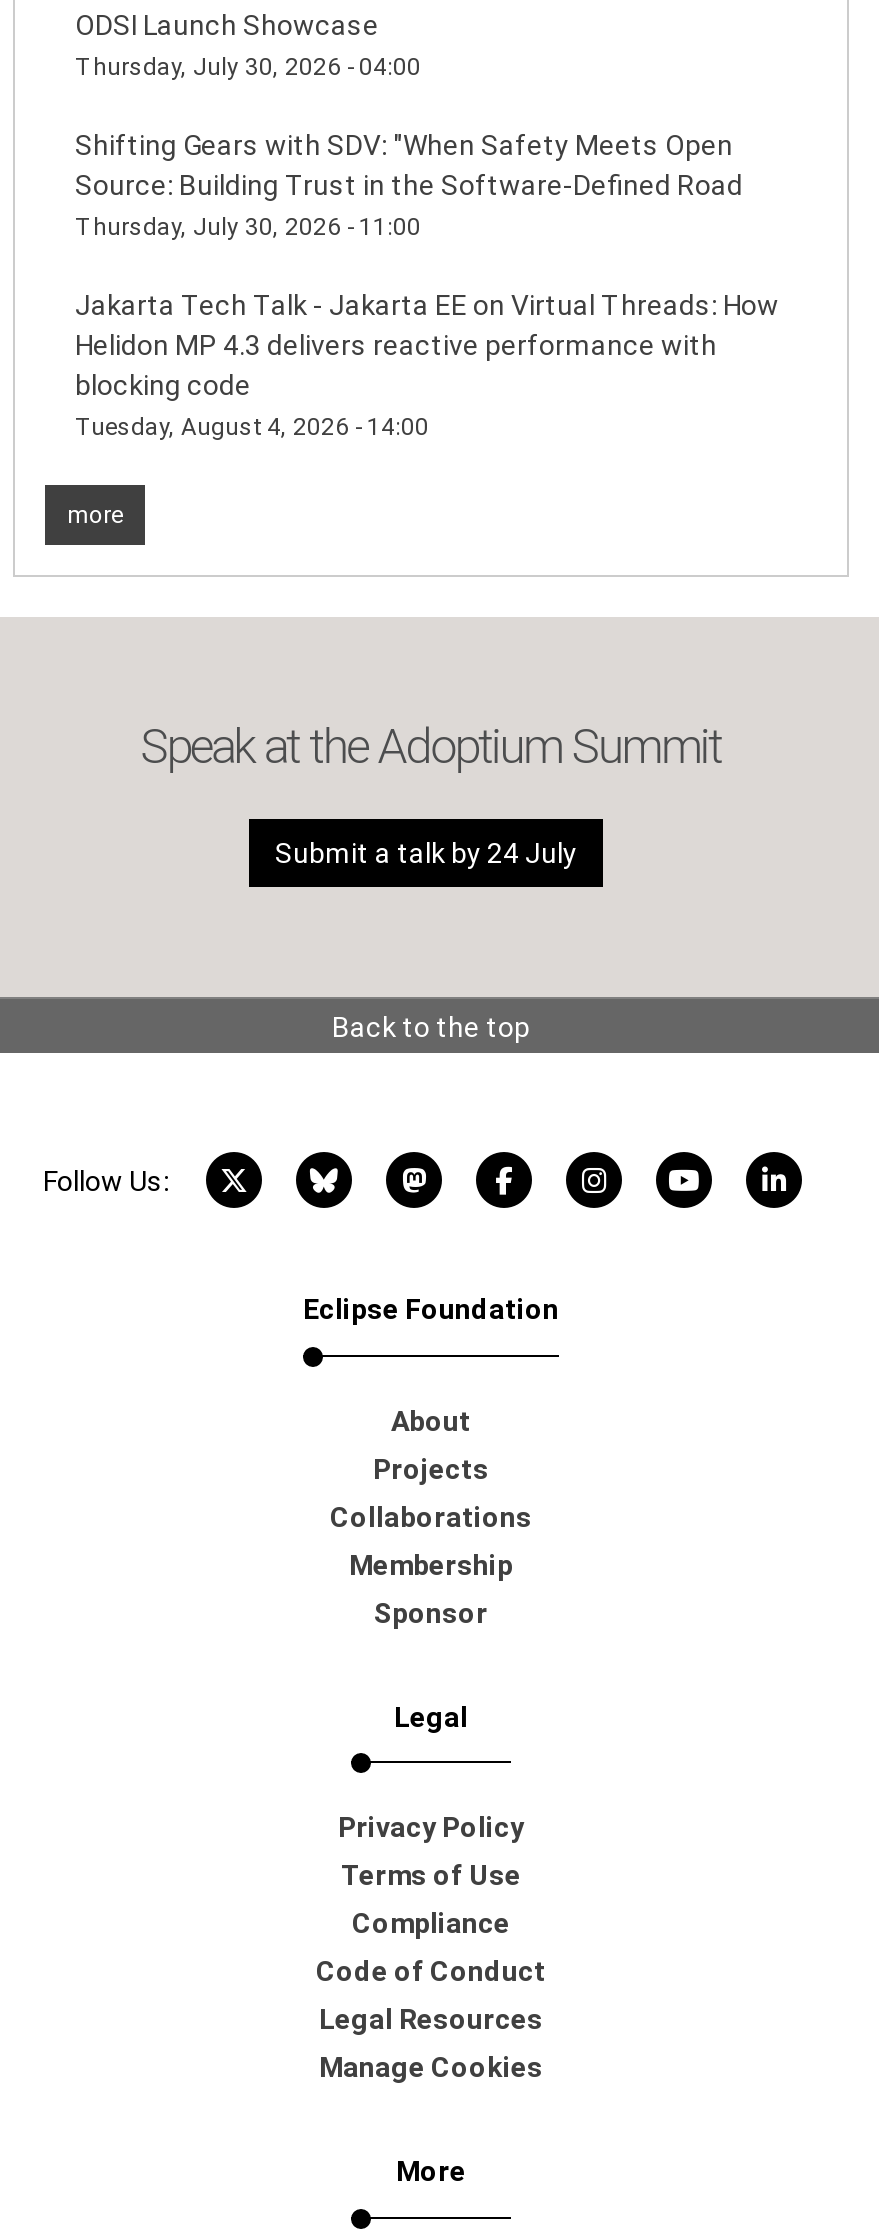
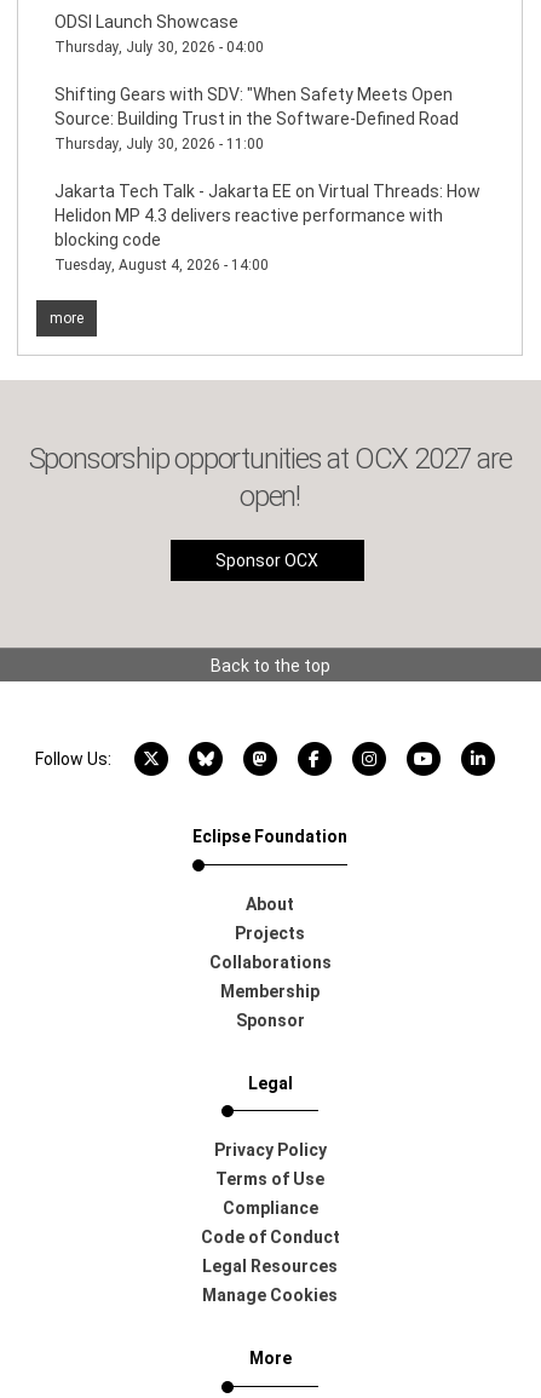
- Speak at the Adoptium Summit
+ Sponsorship opportunities at OCX 2027 are
+ open!

- Submit a talk by 24 July
+ Sponsor OCX
